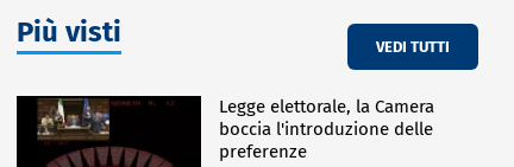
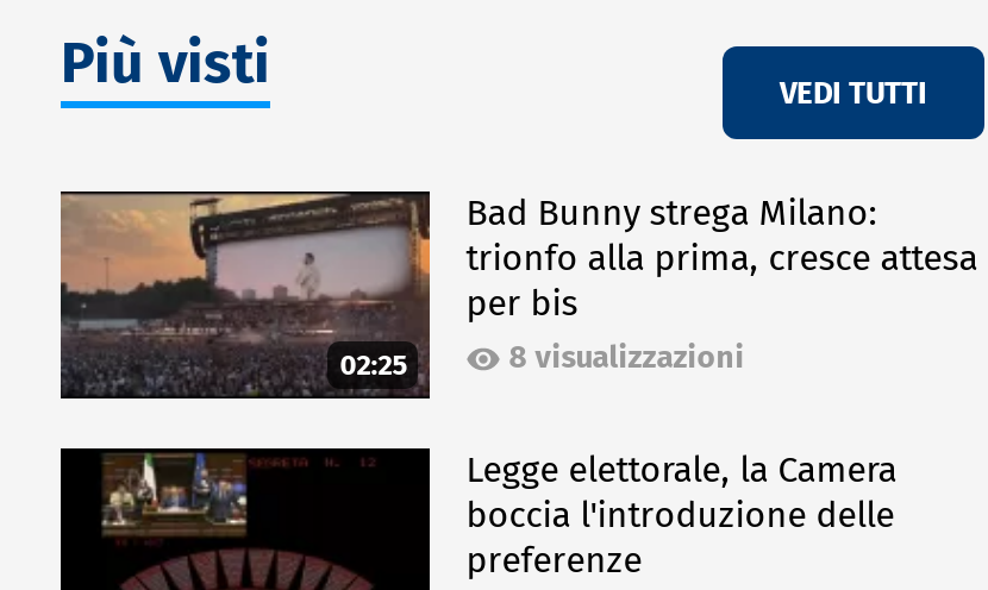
+ [image]
+ 02:25

+ Bad Bunny strega Milano:
+ trionfo alla prima, cresce attesa
+ per bis
+ 8 visualizzazioni
